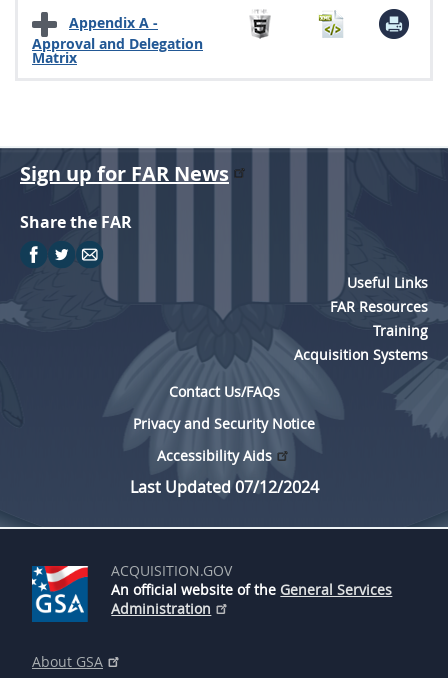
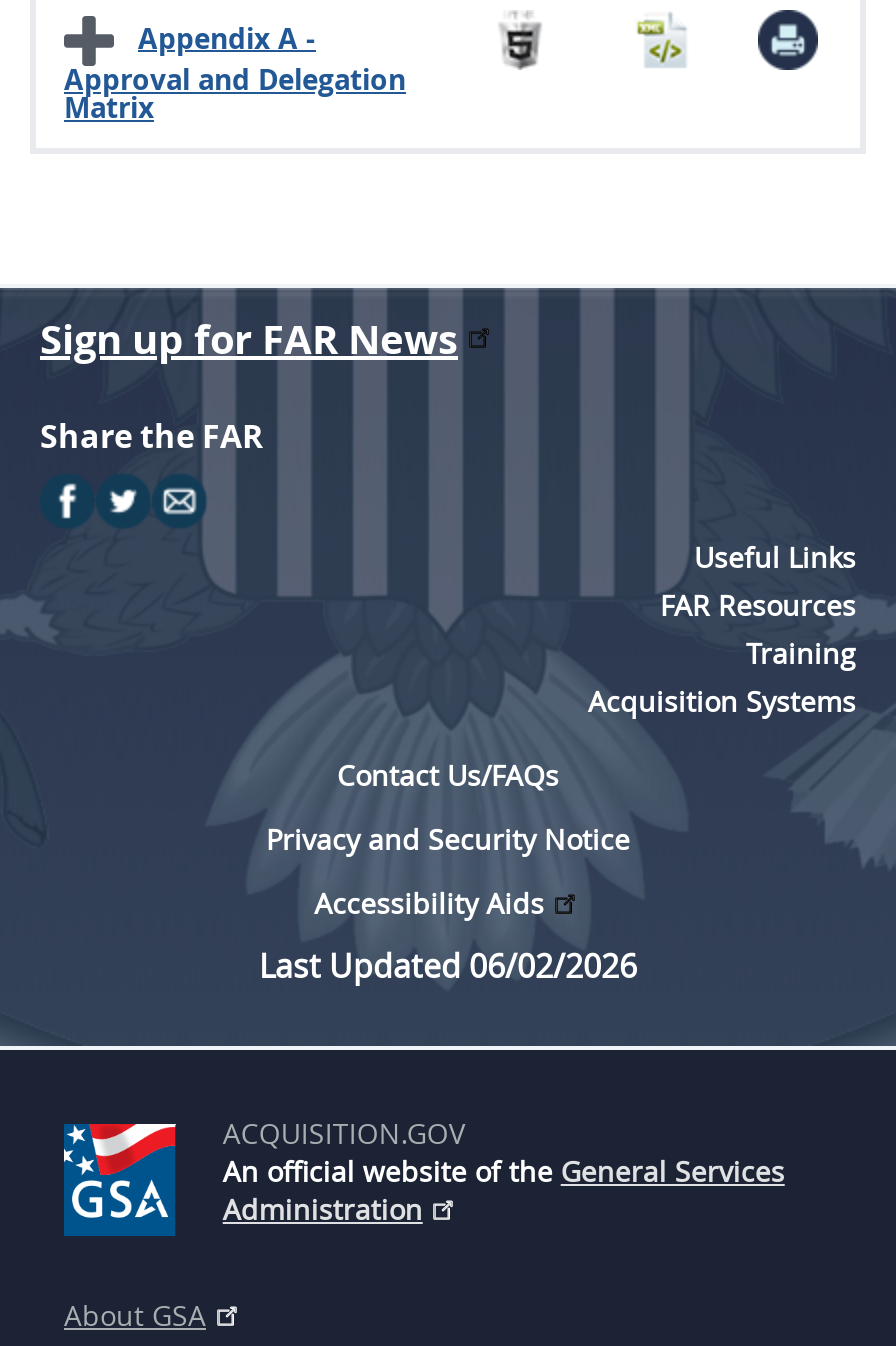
- Last Updated 07/12/2024
+ Last Updated 06/02/2026
